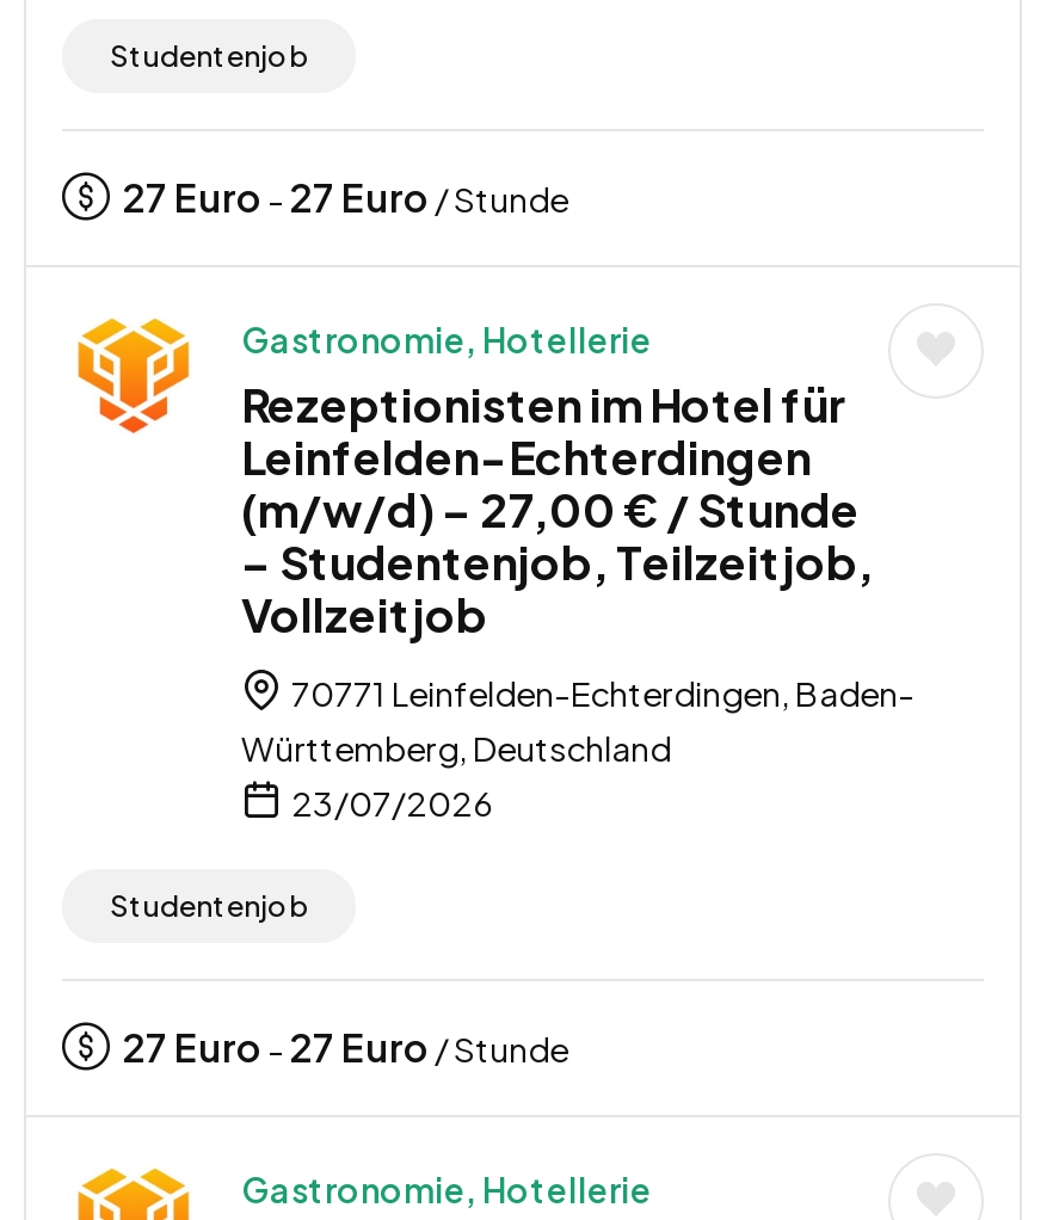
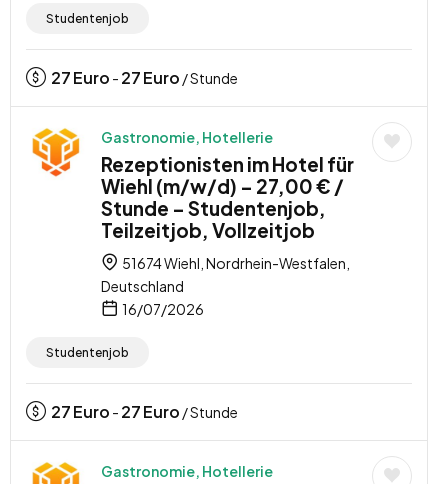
- Leinfelden-Echterdingen
- (m/w/d) – 27,00 € / Stunde
- – Studentenjob, Teilzeitjob,
- Vollzeitjob
+ Wiehl (m/w/d) – 27,00 € /
+ Stunde – Studentenjob,
+ Teilzeitjob, Vollzeitjob

- 70771 Leinfelden-Echterdingen, Baden-
- Württemberg, Deutschland
- 23/07/2026
+ 51674 Wiehl, Nordrhein-Westfalen,
+ Deutschland
+ 16/07/2026
